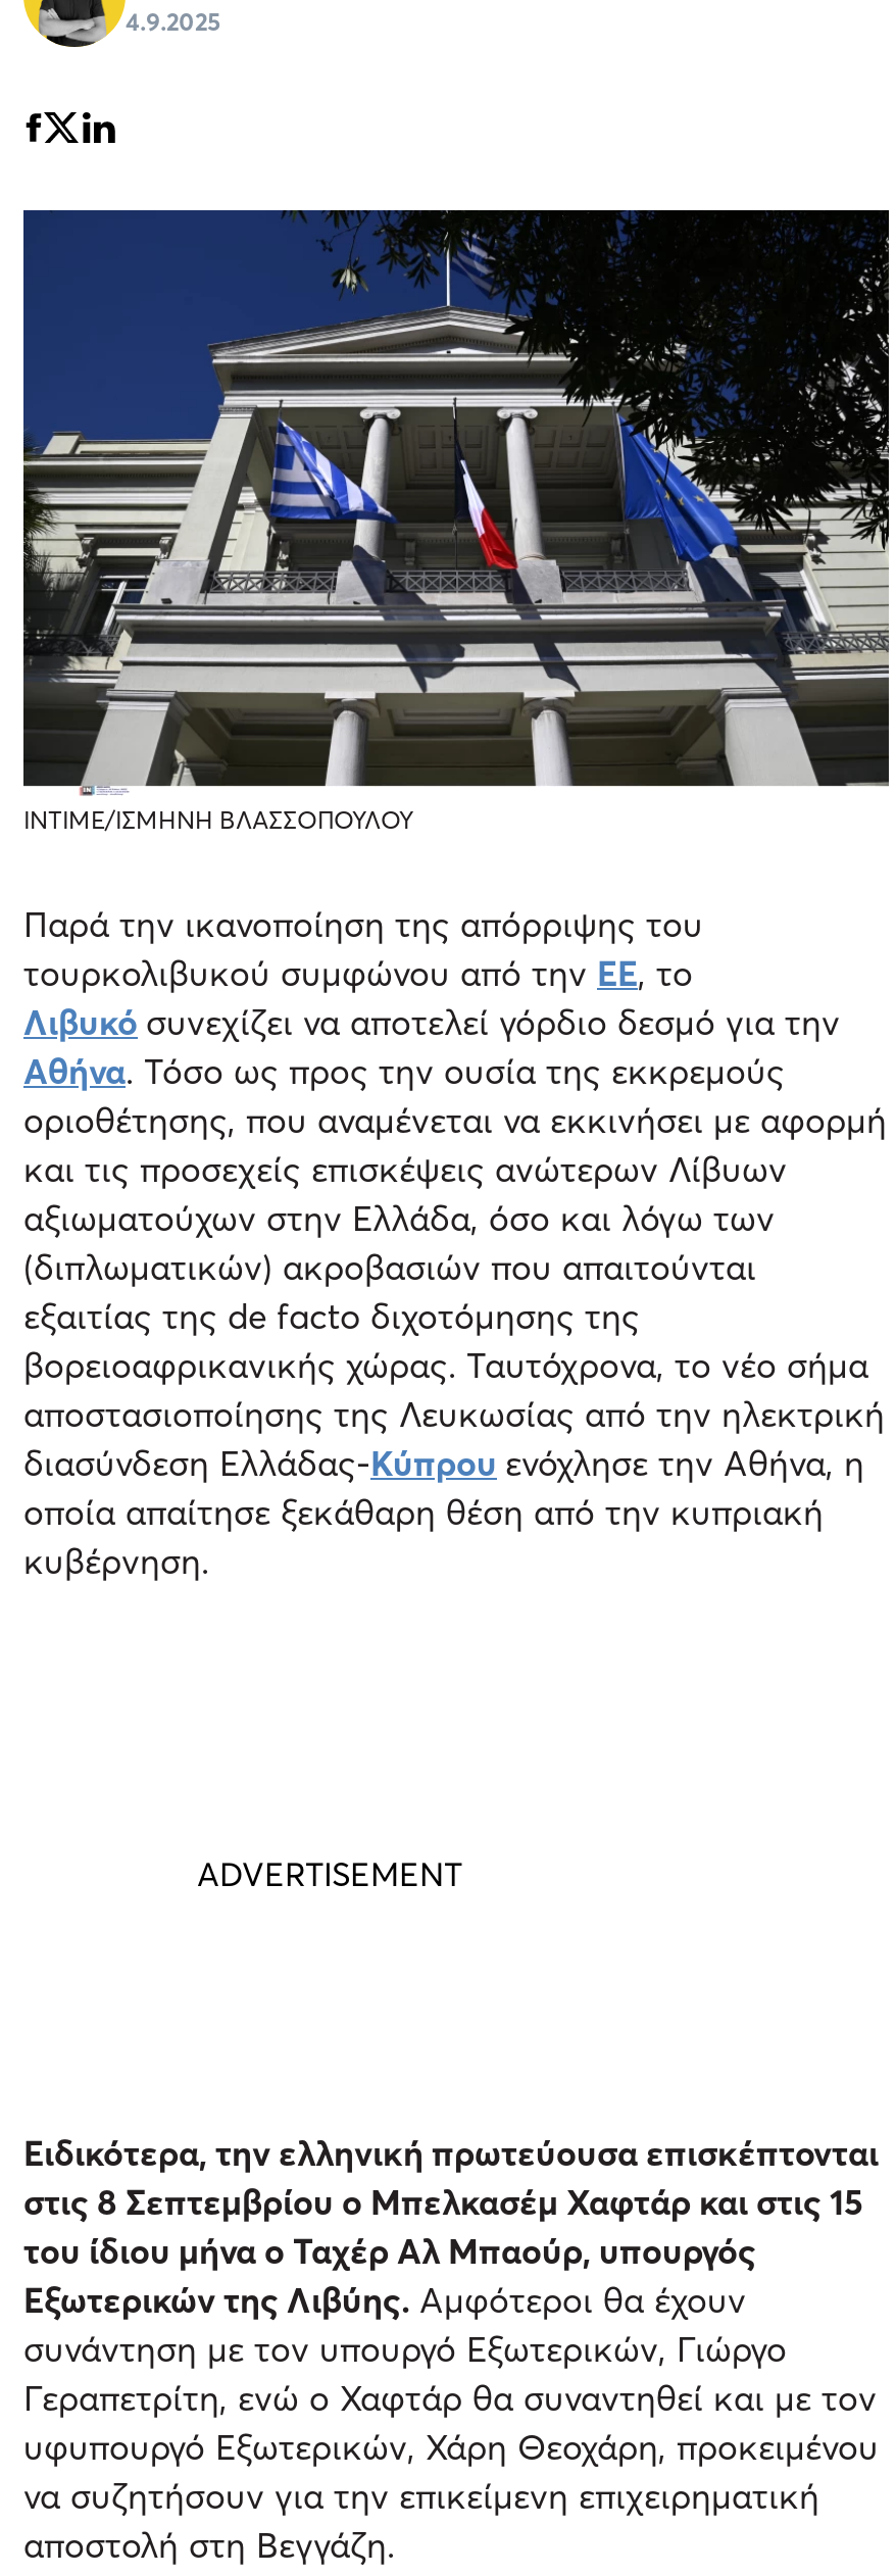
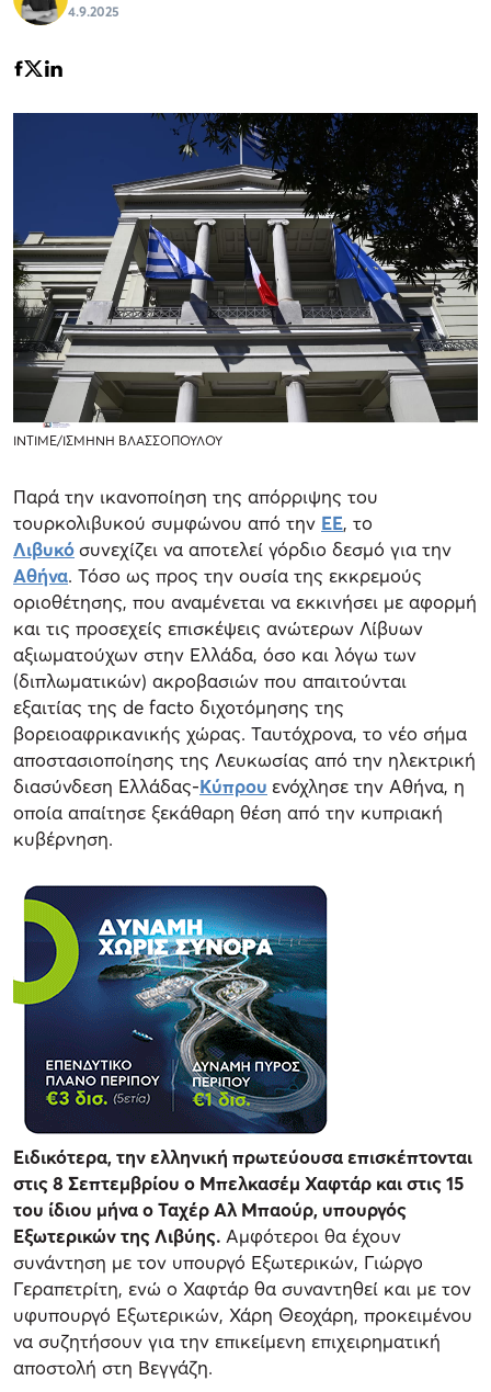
+ [image]
